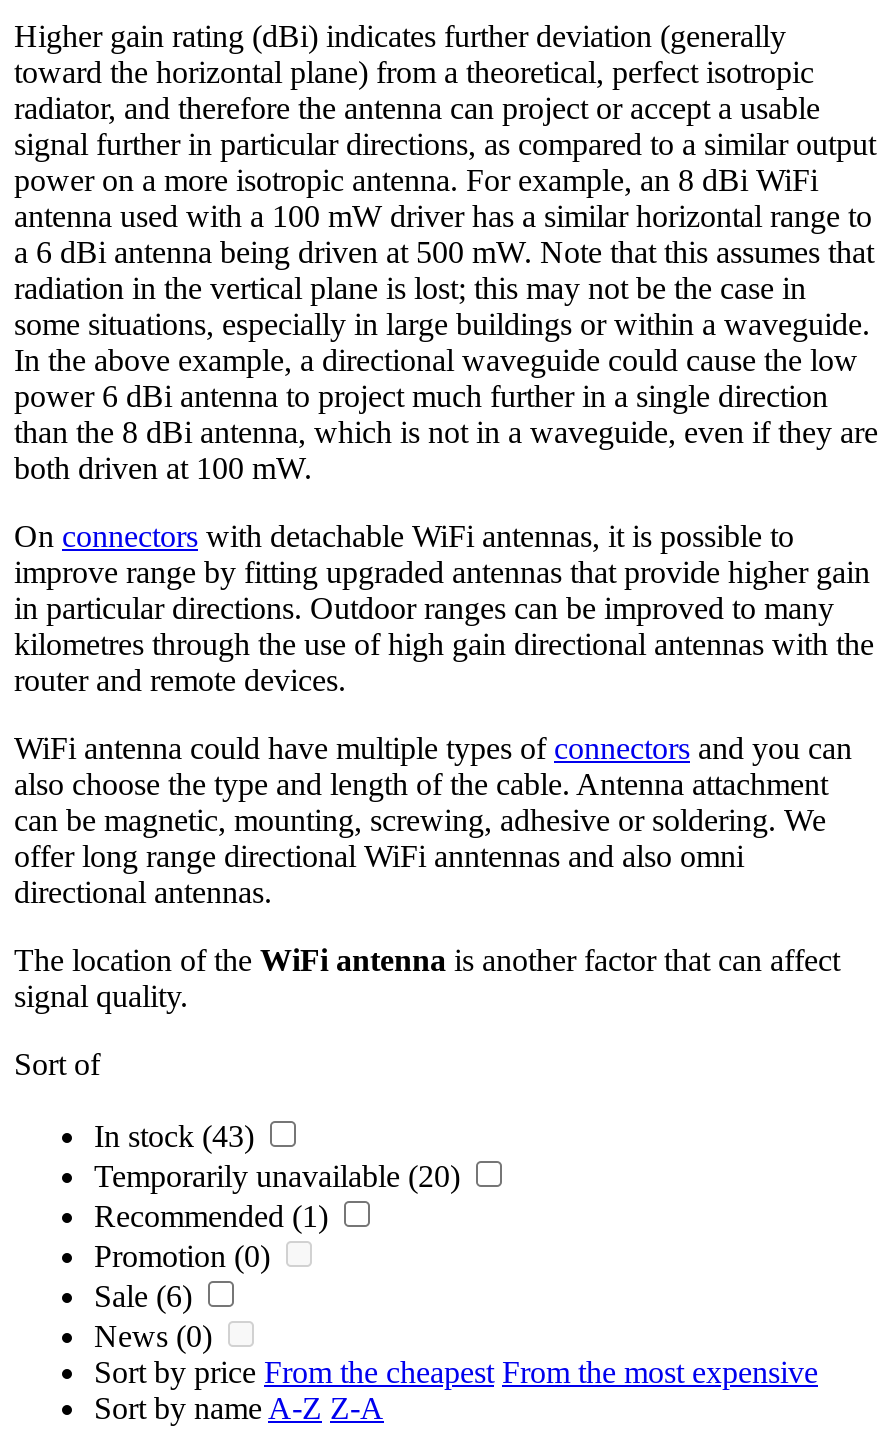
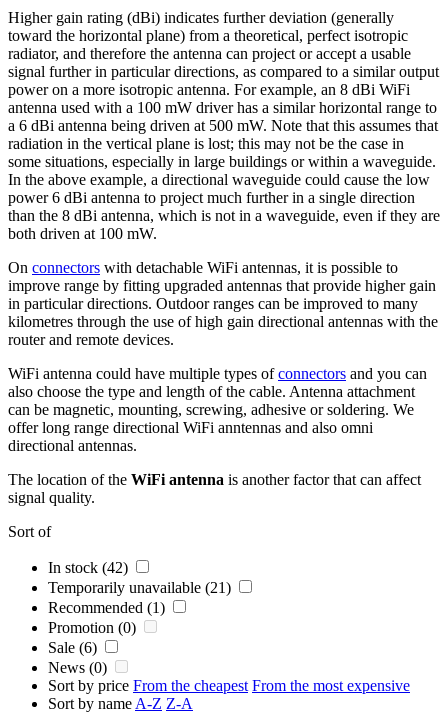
- In stock (43)
+ In stock (42)

- Temporarily unavailable (20)
+ Temporarily unavailable (21)
